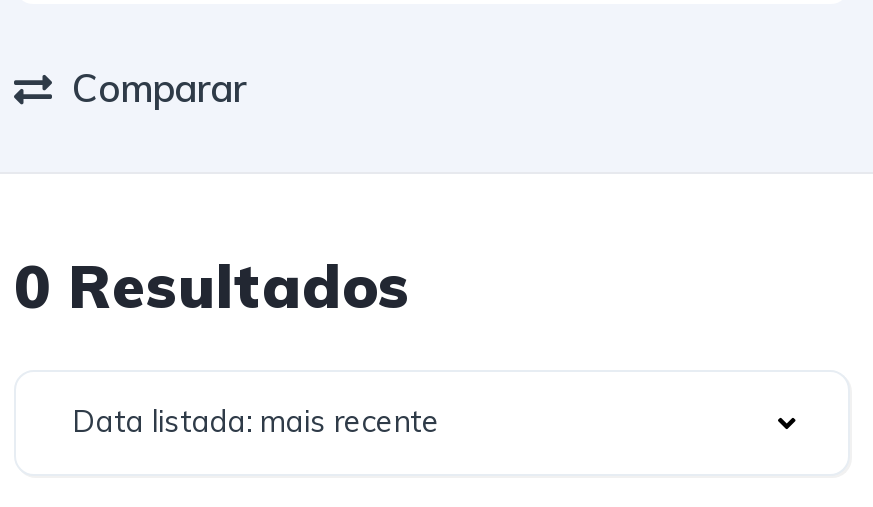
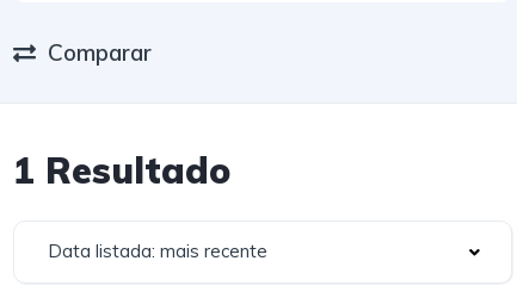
- 0 Resultados
+ 1 Resultado
